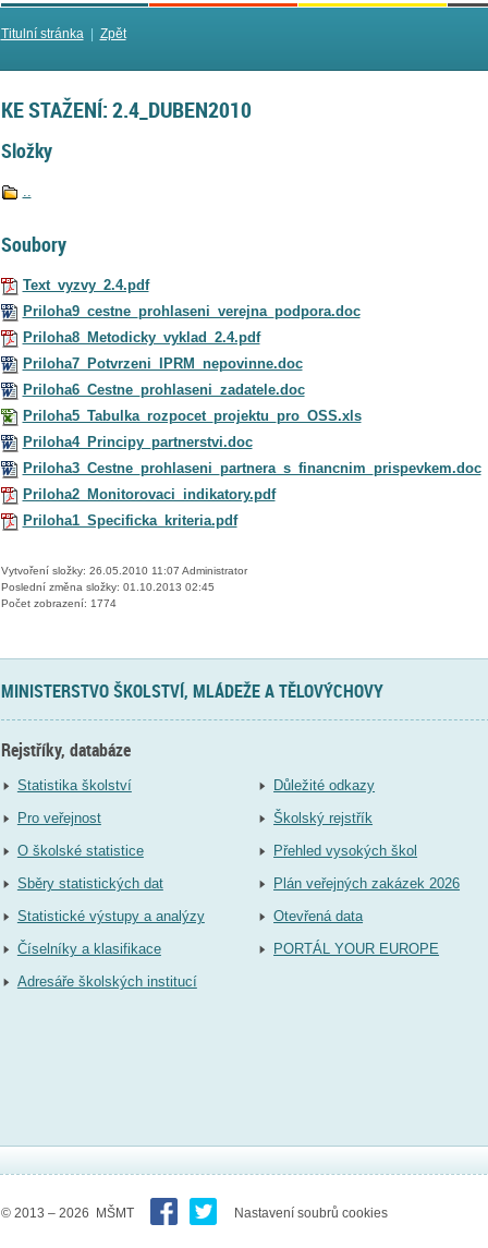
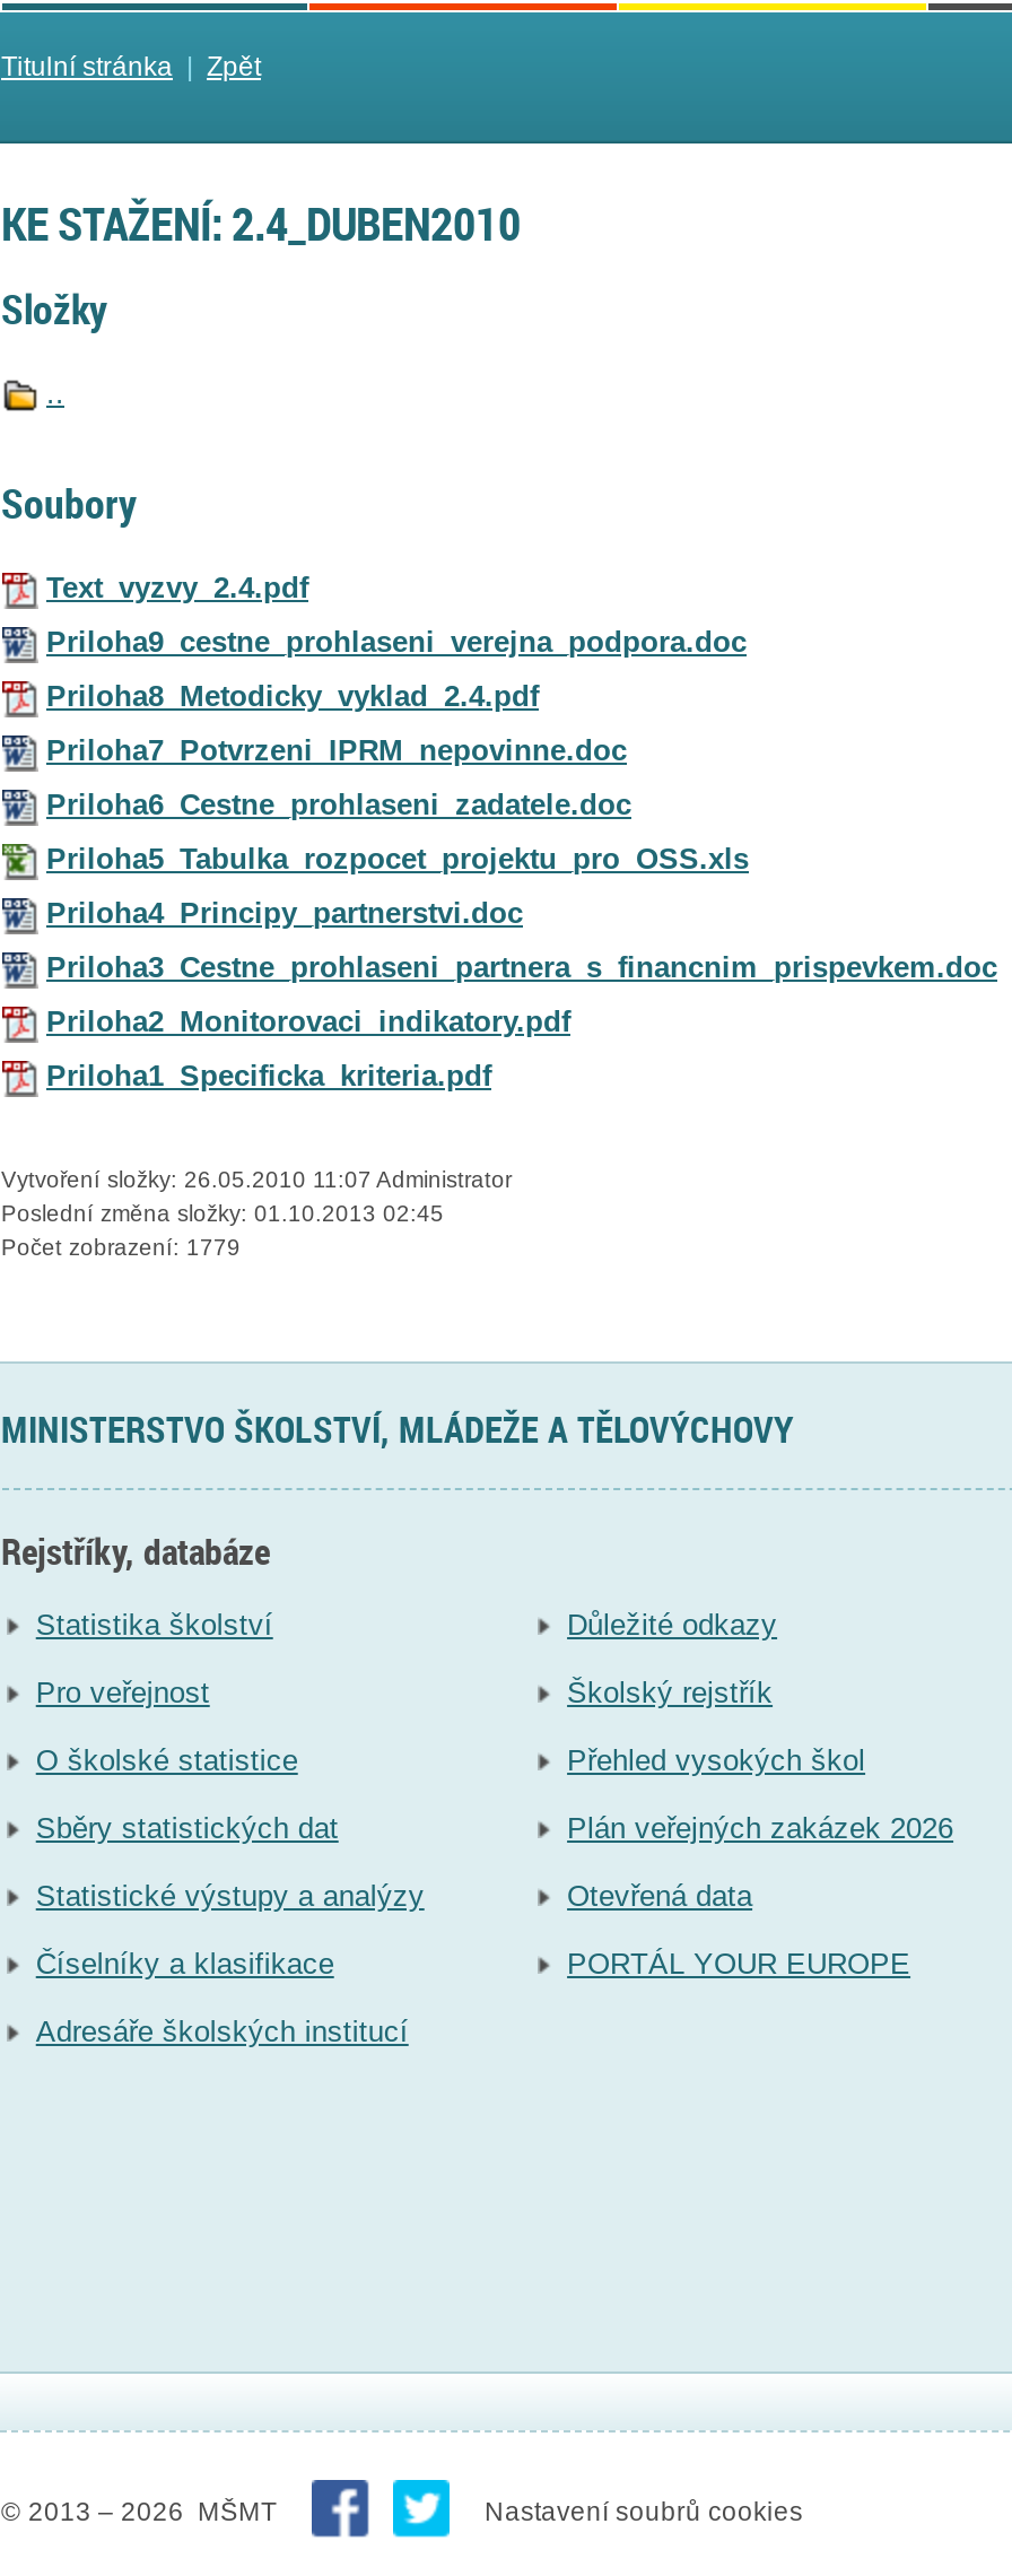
- Počet zobrazení: 1774
+ Počet zobrazení: 1779
